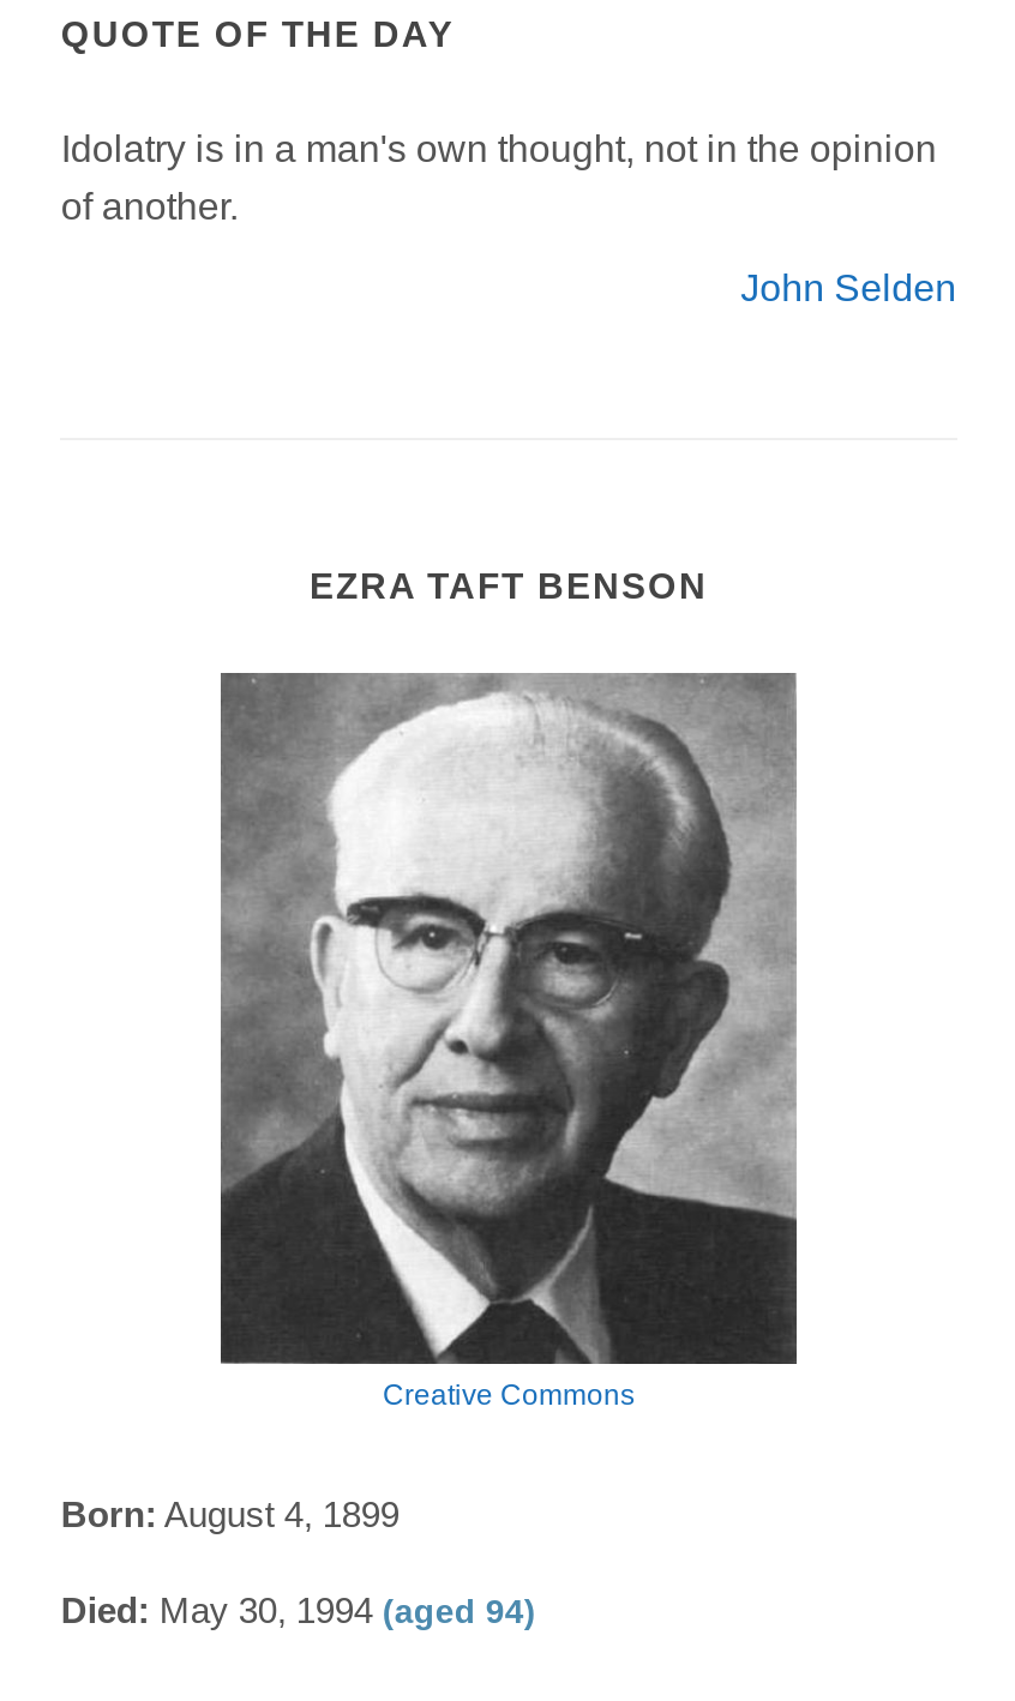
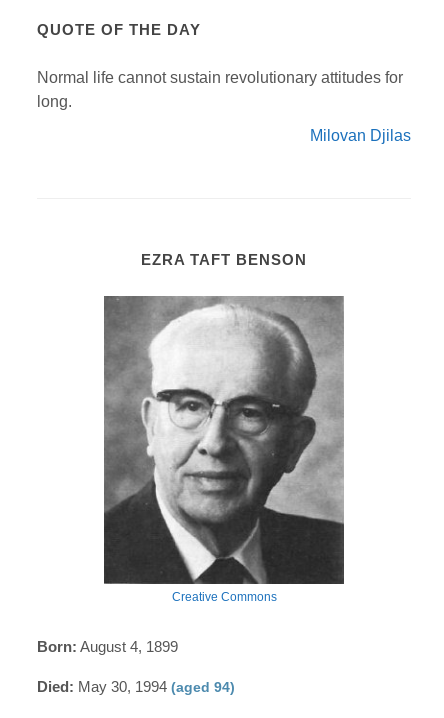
- Idolatry is in a man's own thought, not in the opinion
- of another.
+ Normal life cannot sustain revolutionary attitudes for
+ long.

- John Selden
+ Milovan Djilas
